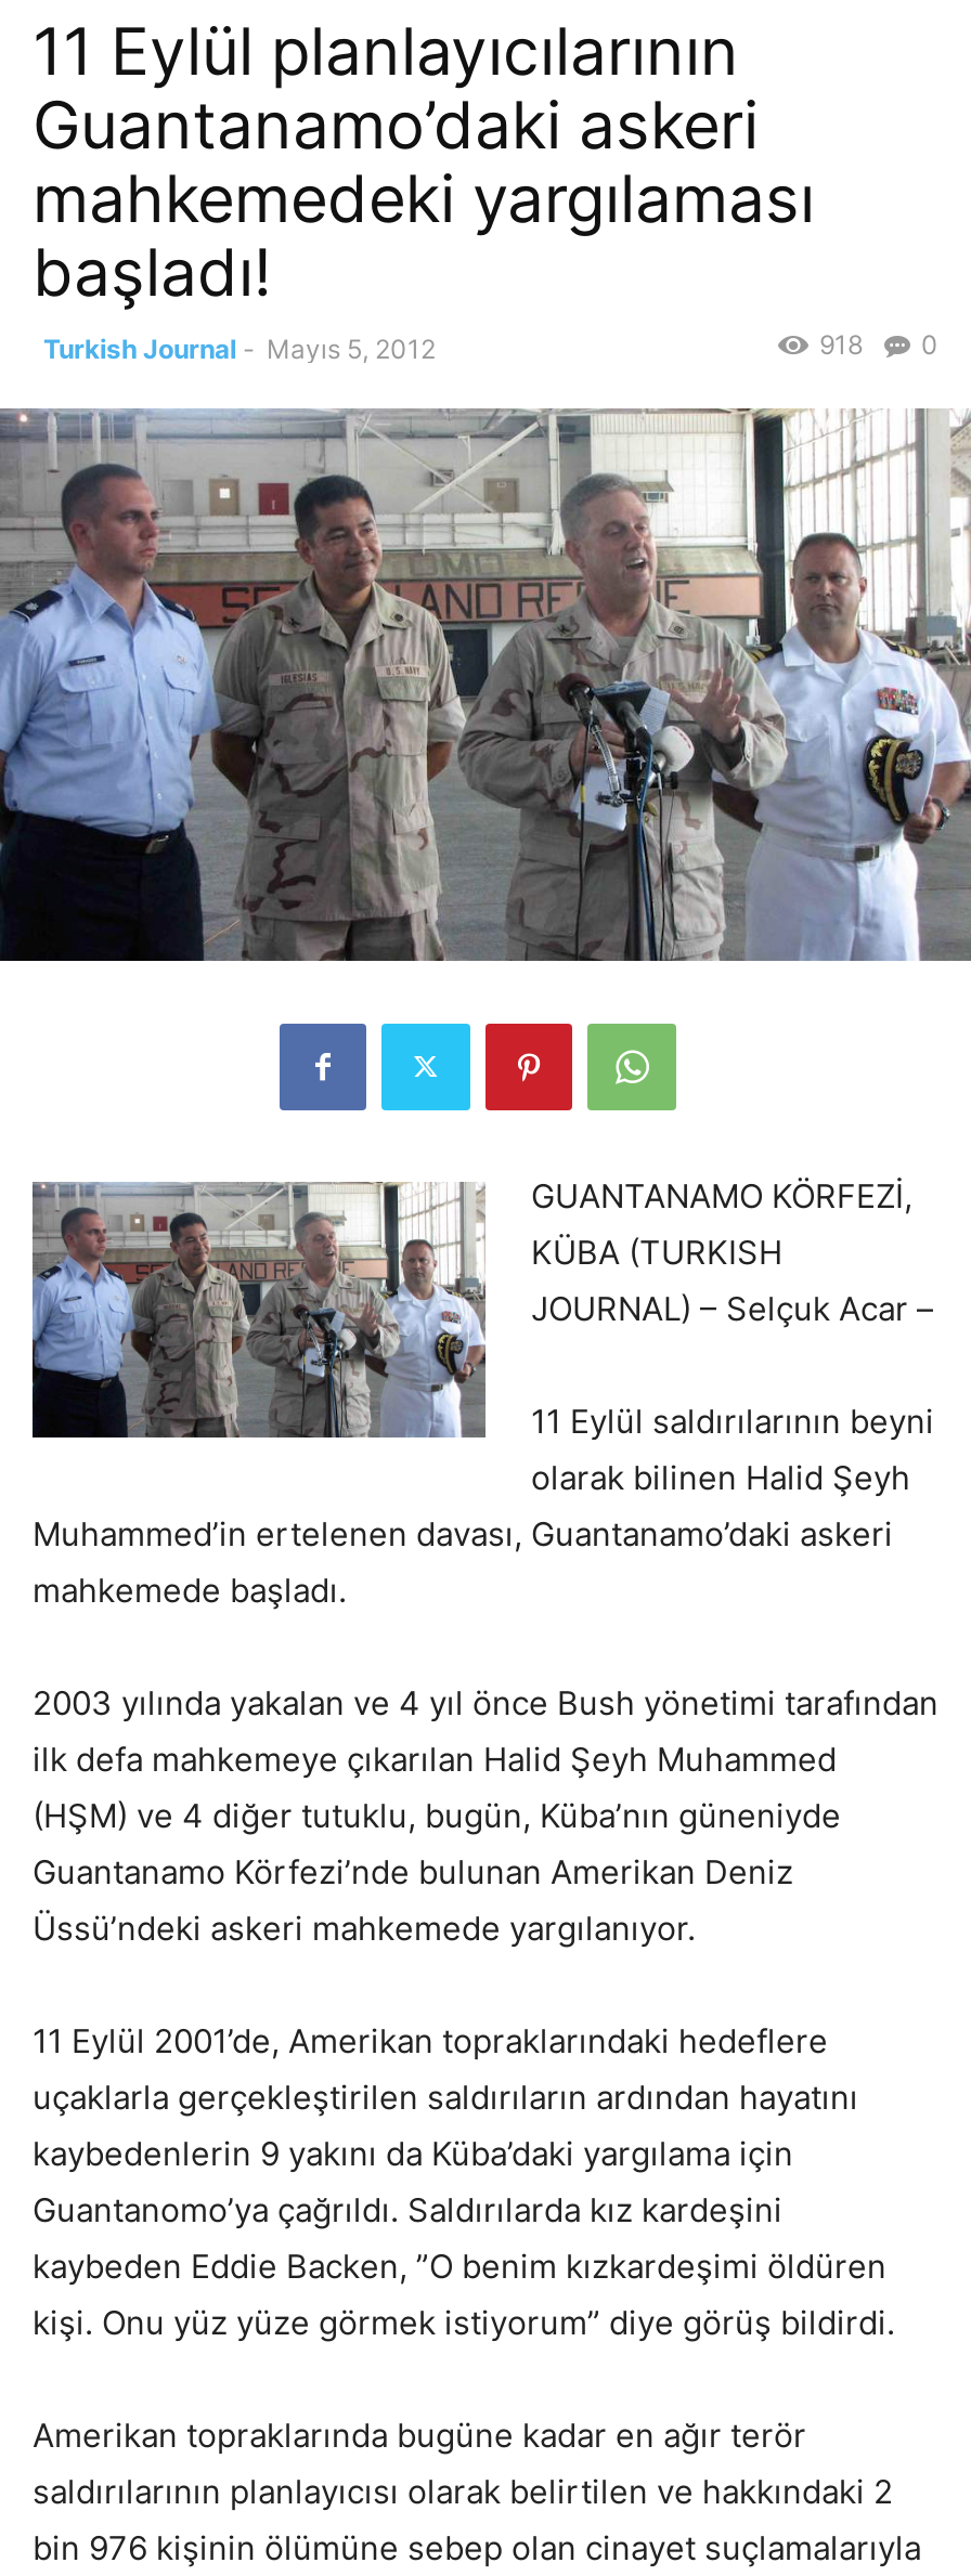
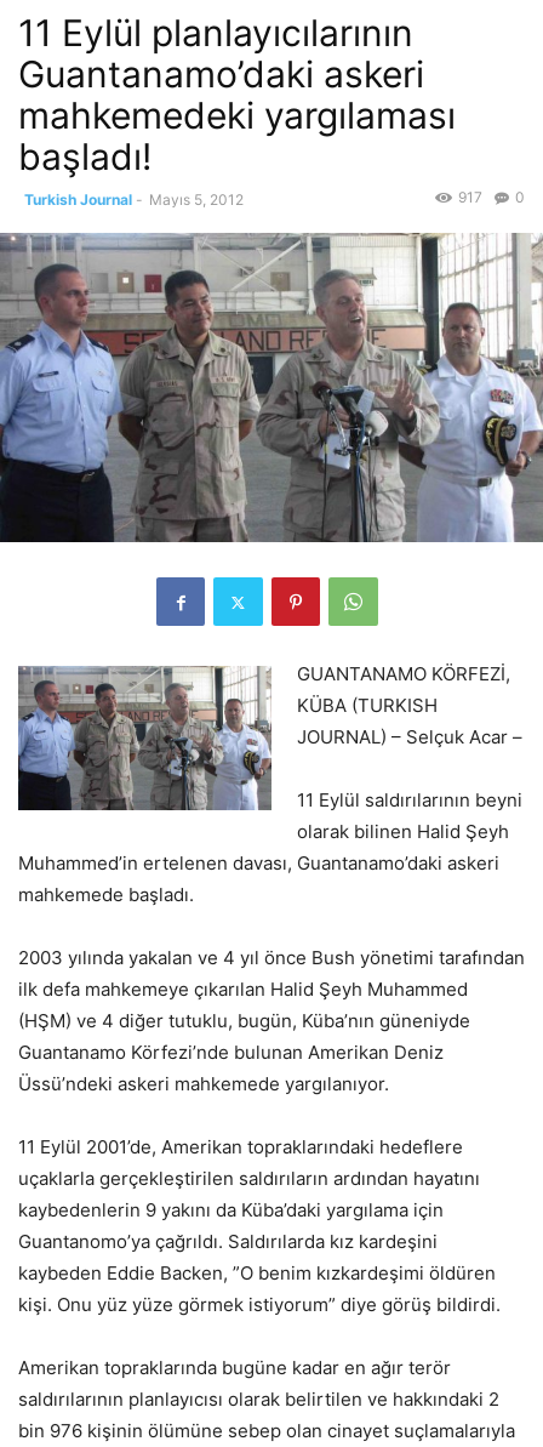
- 918 0
+ 917 0
